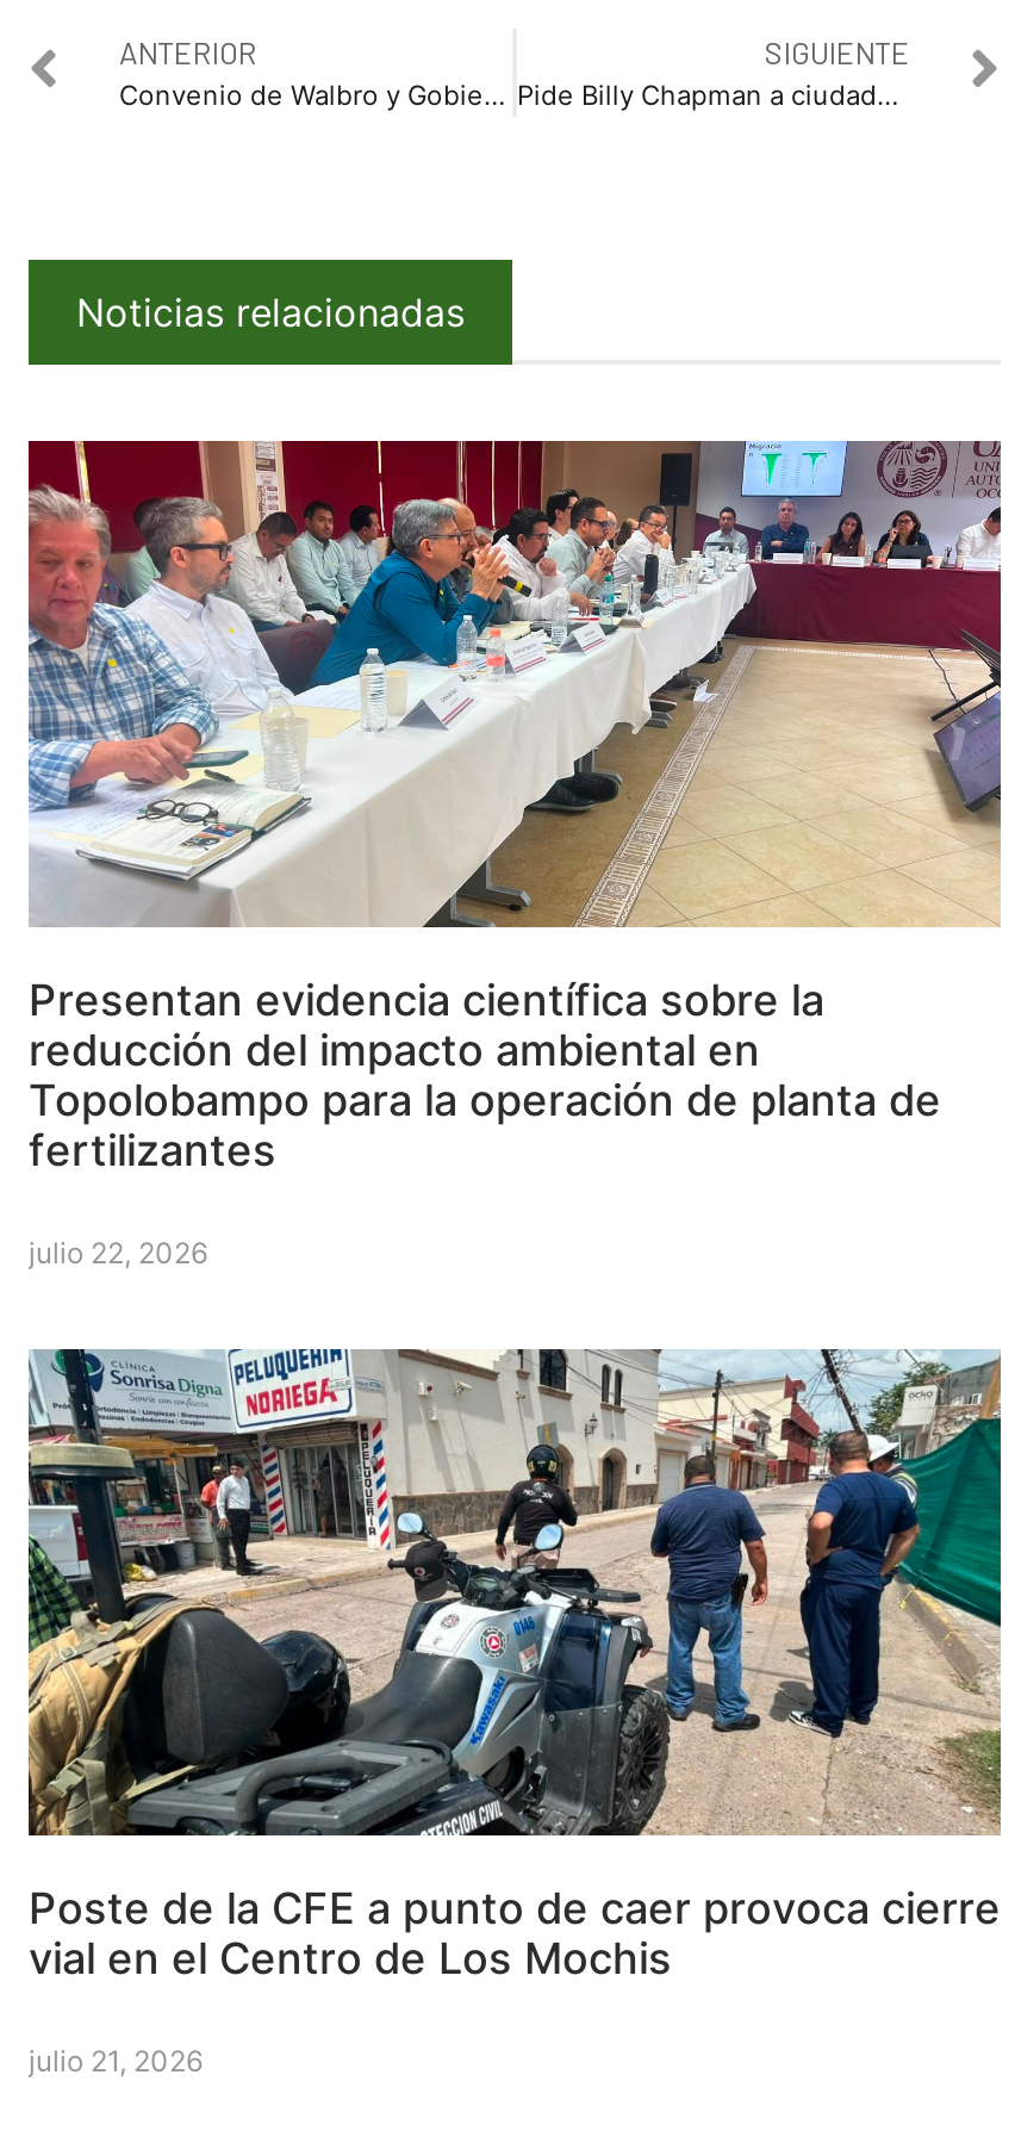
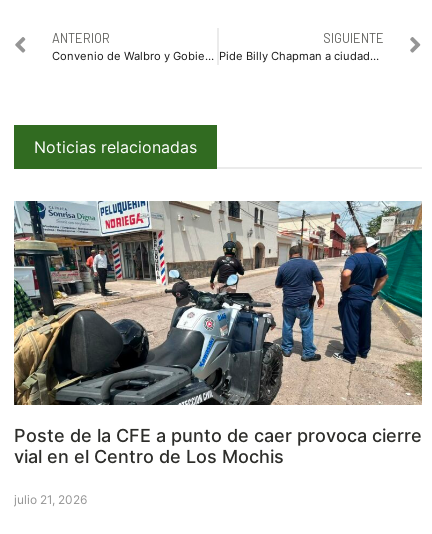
- [image]
- Presentan evidencia científica sobre la
- reducción del impacto ambiental en
- Topolobampo para la operación de planta de
- fertilizantes
- julio 22, 2026
